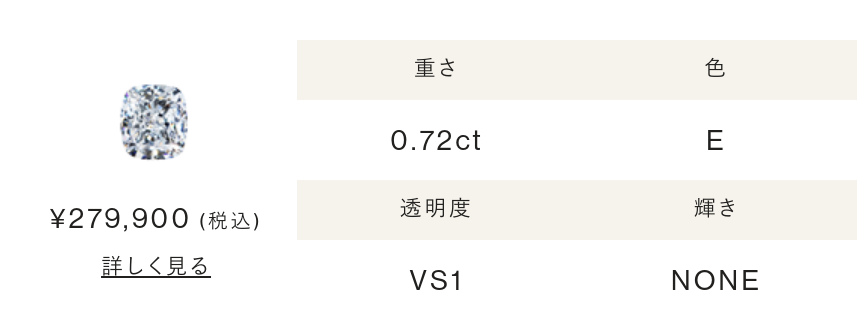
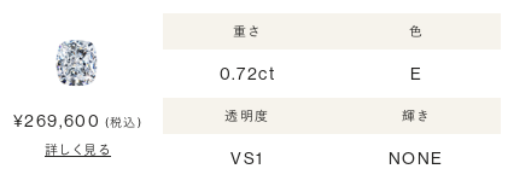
- ¥279,900 (税込)
+ ¥269,600 (税込)
